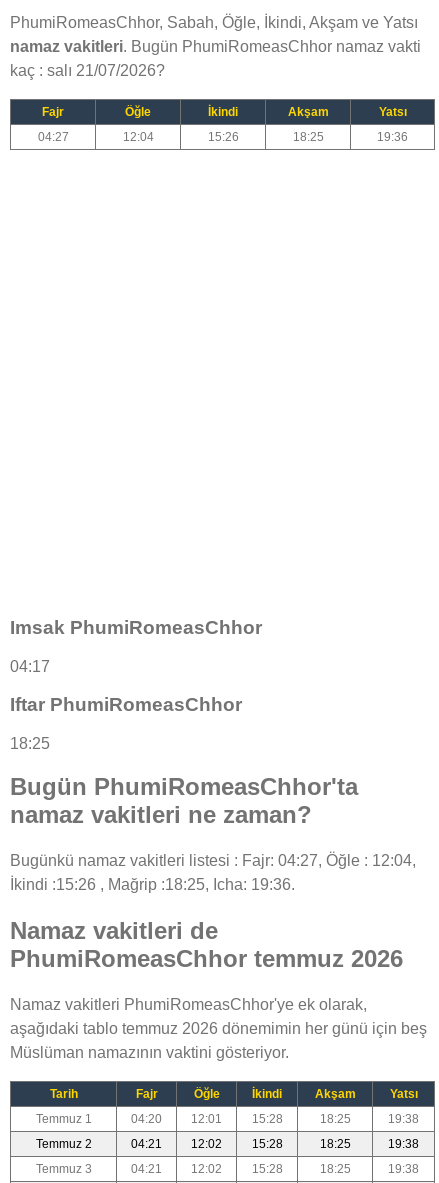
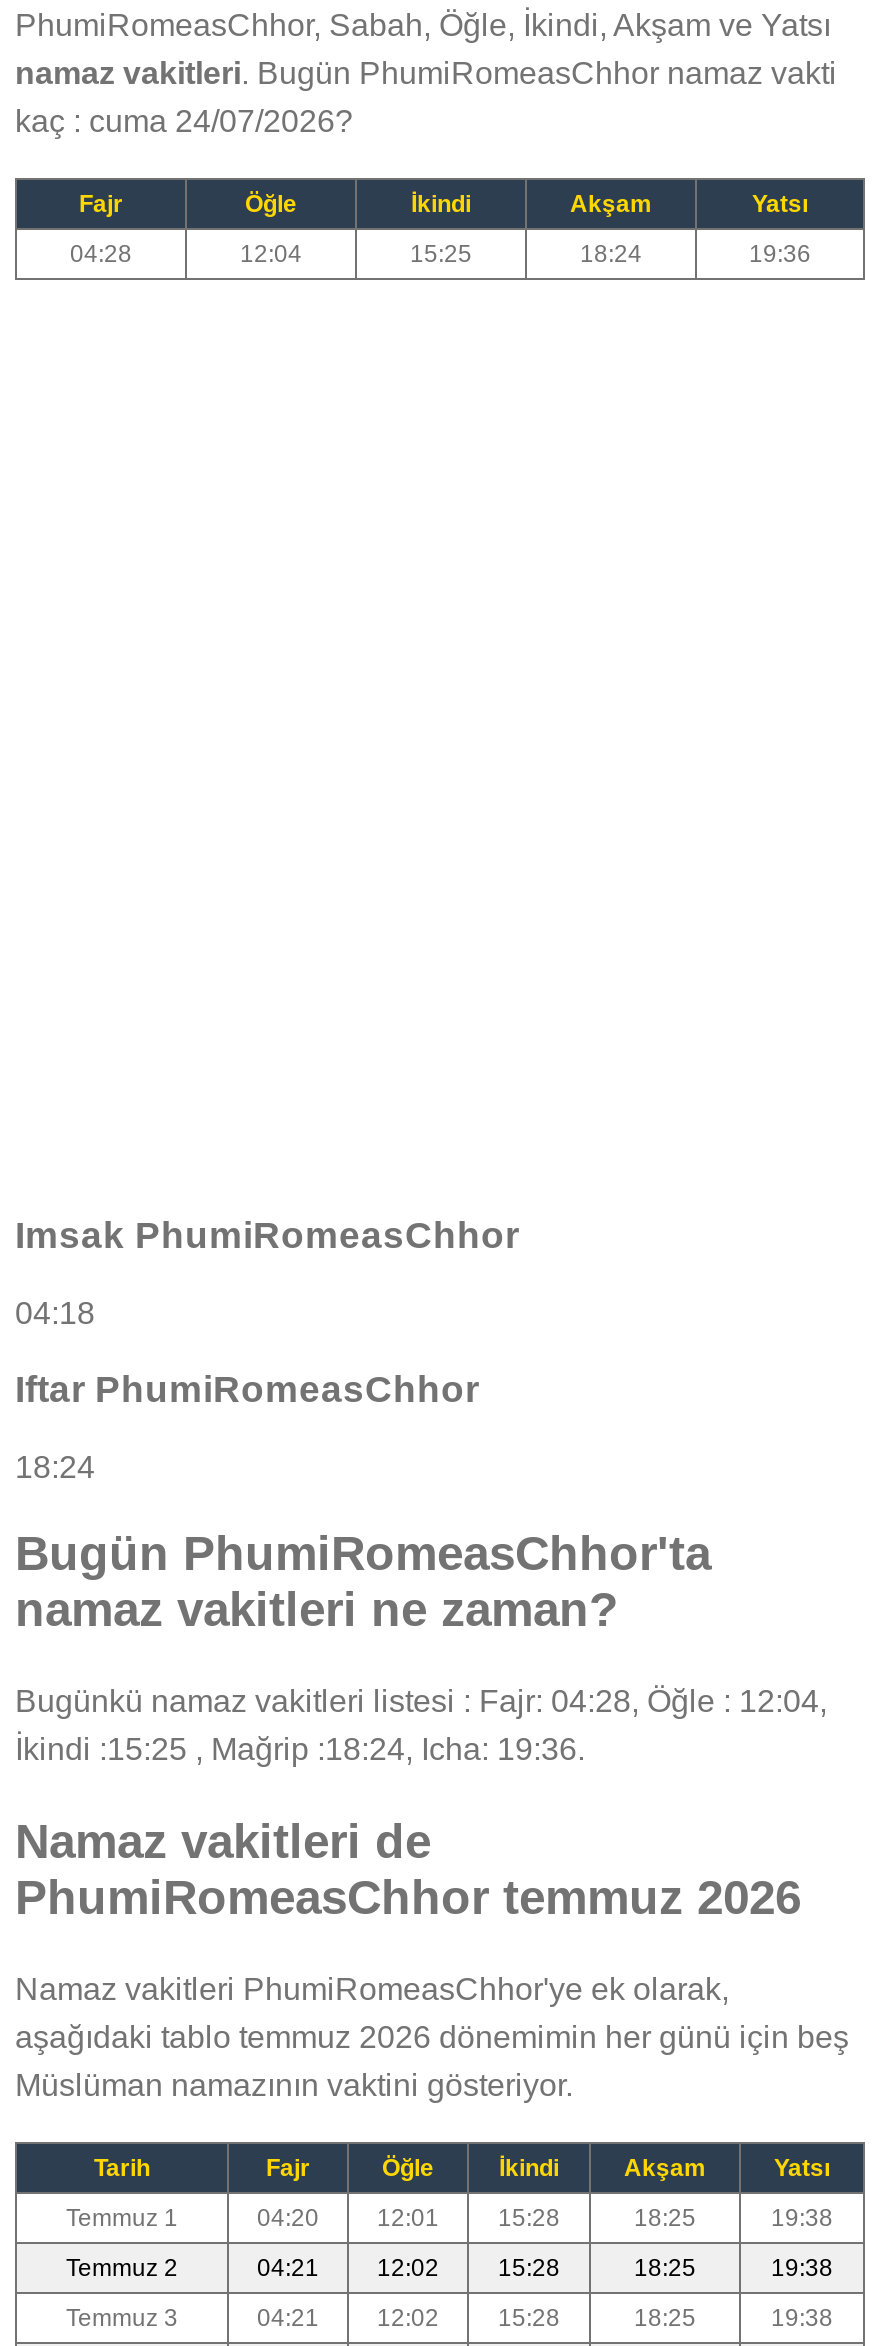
- kaç : salı 21/07/2026?
+ kaç : cuma 24/07/2026?

- 04:27
+ 04:28

- 15:26
+ 15:25

- 18:25
+ 18:24

- 04:17
+ 04:18

- 18:25
+ 18:24

- Bugünkü namaz vakitleri listesi : Fajr: 04:27, Öğle : 12:04,
+ Bugünkü namaz vakitleri listesi : Fajr: 04:28, Öğle : 12:04,

- İkindi :15:26 , Mağrip :18:25, Icha: 19:36.
+ İkindi :15:25 , Mağrip :18:24, Icha: 19:36.
